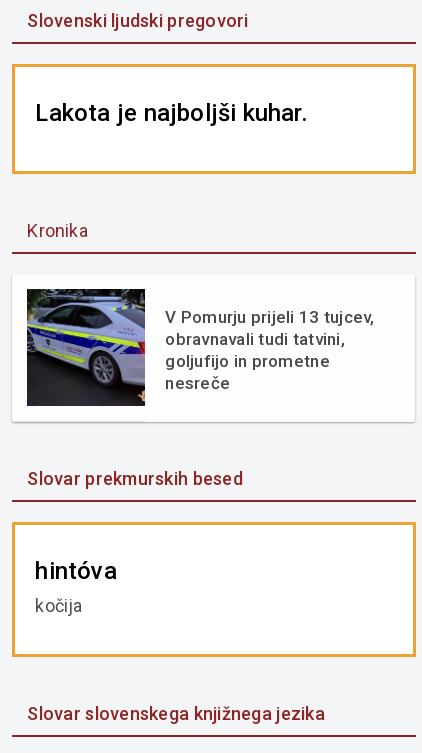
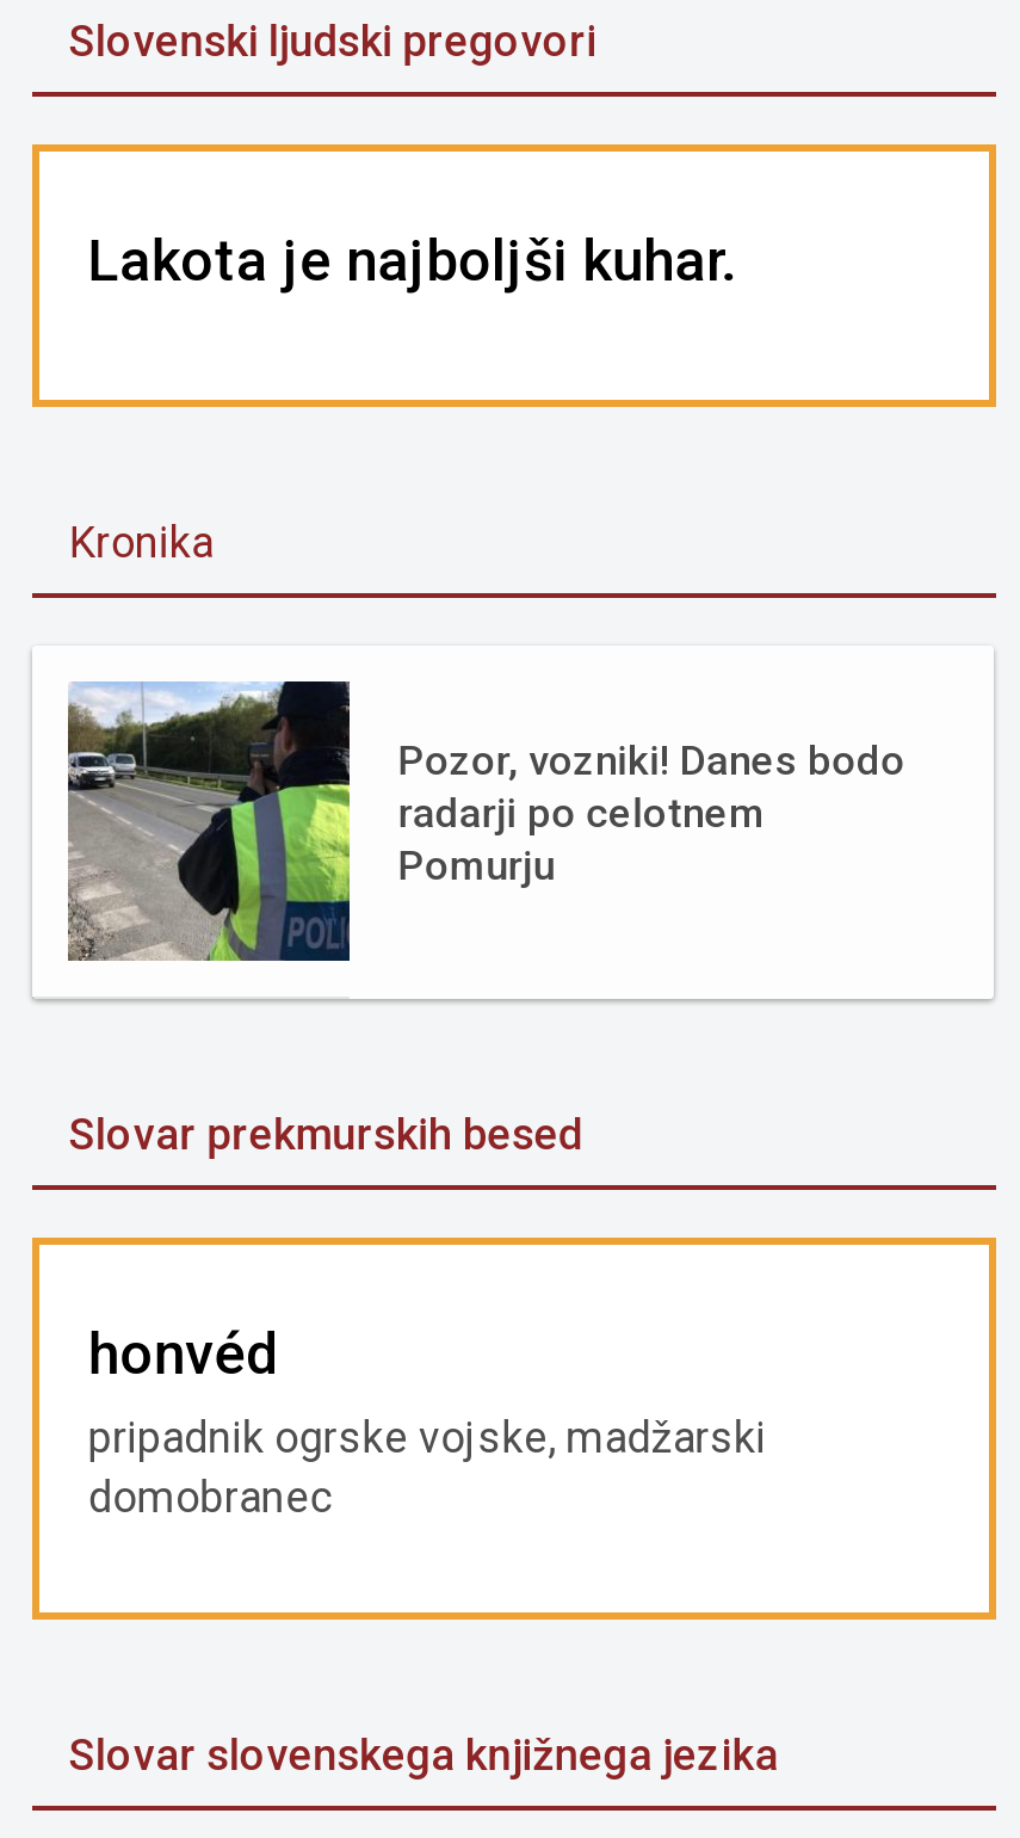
- [image]
- V Pomurju prijeli 13 tujcev,
- obravnavali tudi tatvini,
- goljufijo in prometne
- nesreče
+ [image]
+ Pozor, vozniki! Danes bodo
+ radarji po celotnem
+ Pomurju

- hintóva
- kočija
+ honvéd
+ pripadnik ogrske vojske, madžarski
+ domobranec
